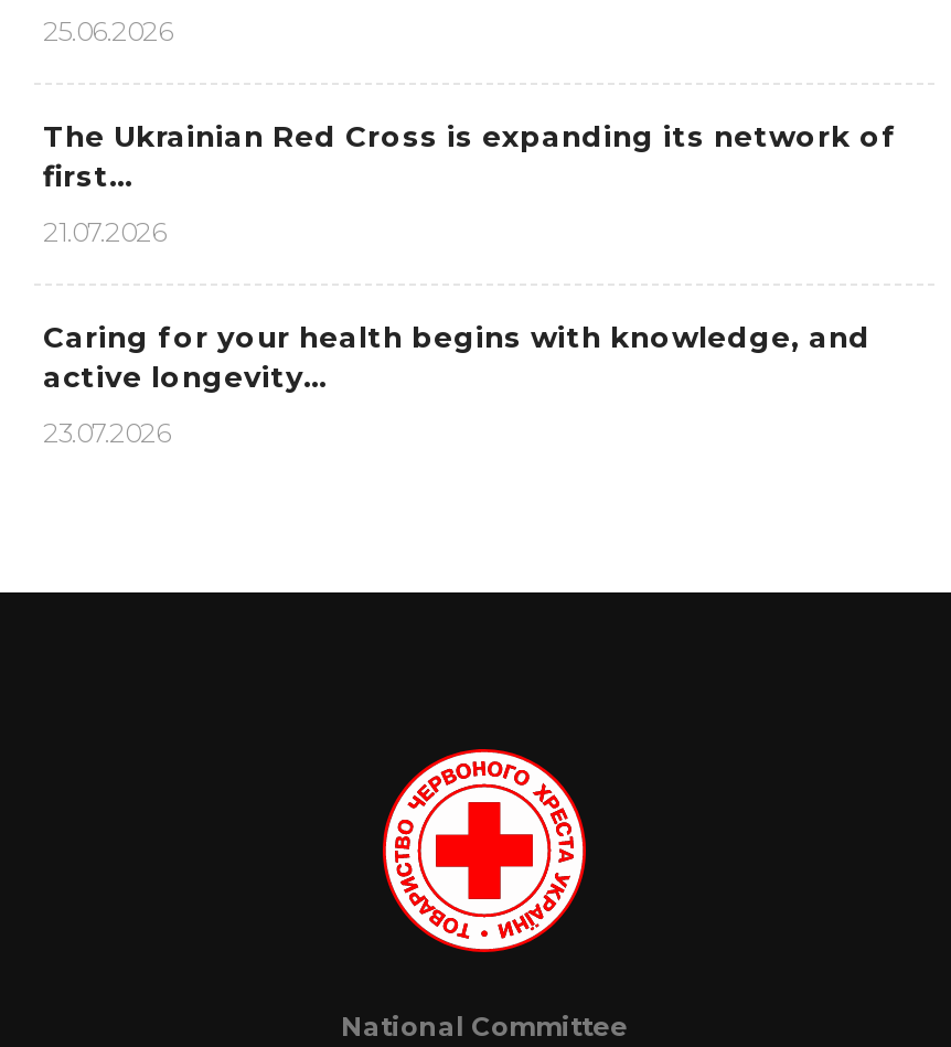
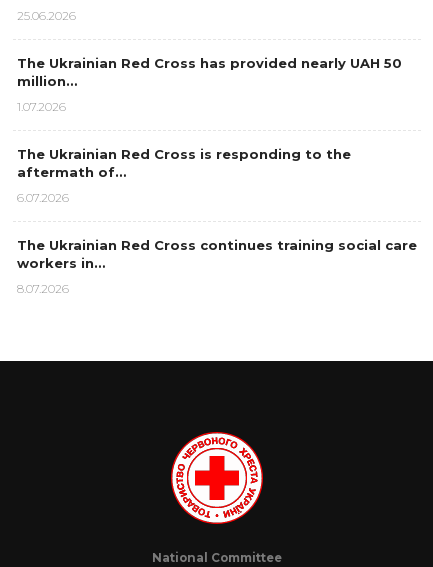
- The Ukrainian Red Cross is expanding its network of
- first…
- 21.07.2026
- Caring for your health begins with knowledge, and
- active longevity…
- 23.07.2026
+ The Ukrainian Red Cross has provided nearly UAH 50
+ million…
+ 1.07.2026
+ The Ukrainian Red Cross is responding to the
+ aftermath of…
+ 6.07.2026
+ The Ukrainian Red Cross continues training social care
+ workers in…
+ 8.07.2026
